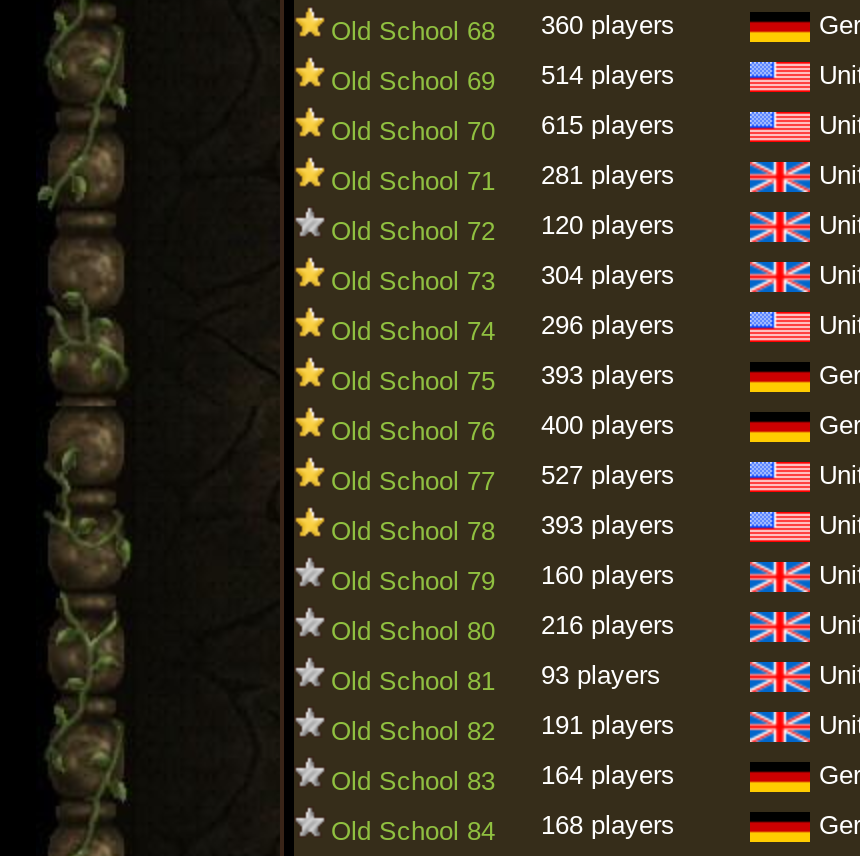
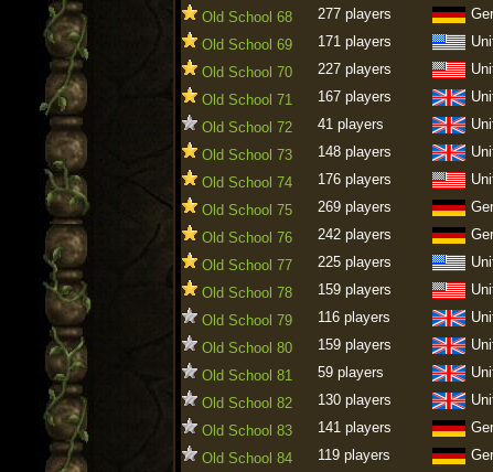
- Old School 68 360 players
+ Old School 68 277 players

- Old School 69 514 players
+ Old School 69 171 players

- Old School 70 615 players
+ Old School 70 227 players

- Old School 71 281 players
+ Old School 71 167 players

- Old School 72 120 players
+ Old School 72 41 players

- Old School 73 304 players
+ Old School 73 148 players

- Old School 74 296 players
+ Old School 74 176 players

- Old School 75 393 players
+ Old School 75 269 players

- Old School 76 400 players
+ Old School 76 242 players

- Old School 77 527 players
+ Old School 77 225 players

- Old School 78 393 players
+ Old School 78 159 players

- Old School 79 160 players
+ Old School 79 116 players

- Old School 80 216 players
+ Old School 80 159 players

- Old School 81 93 players
+ Old School 81 59 players

- Old School 82 191 players
+ Old School 82 130 players

- Old School 83 164 players
+ Old School 83 141 players

- Old School 84 168 players
+ Old School 84 119 players
